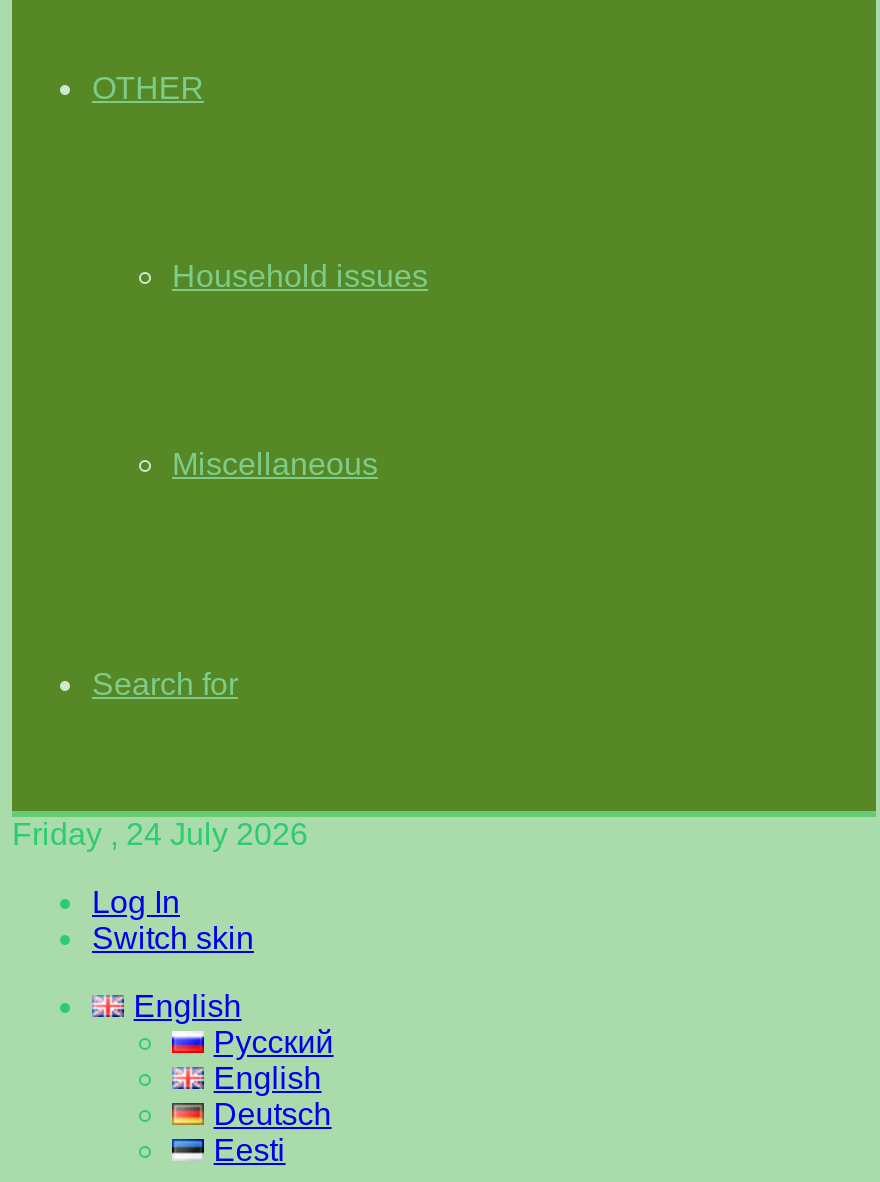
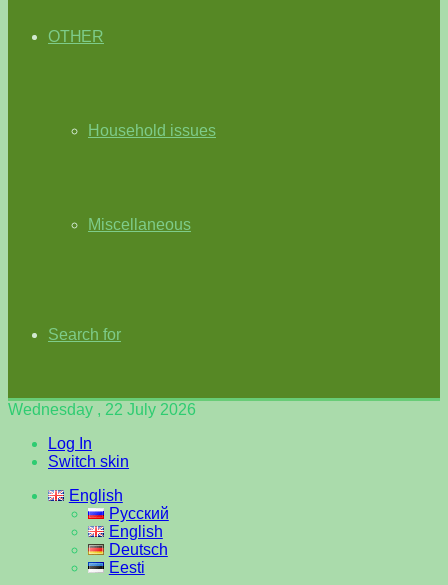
- Friday , 24 July 2026
+ Wednesday , 22 July 2026
